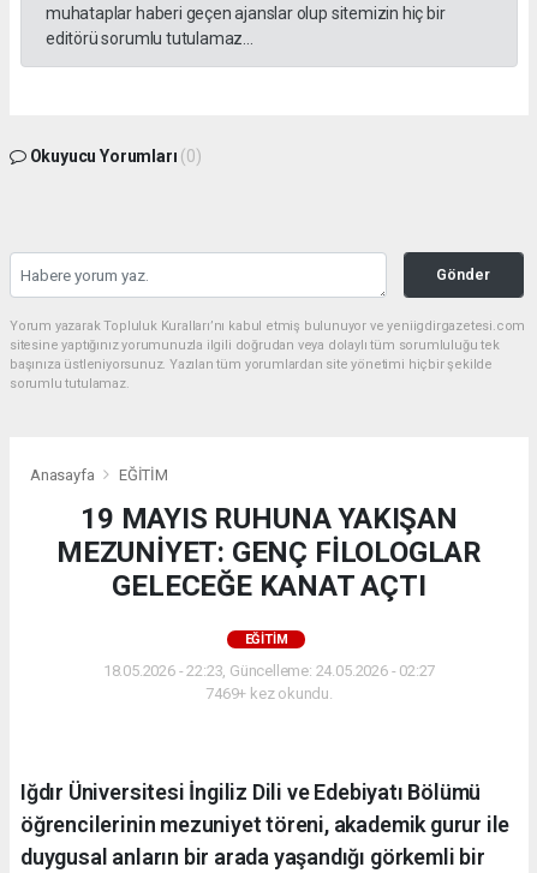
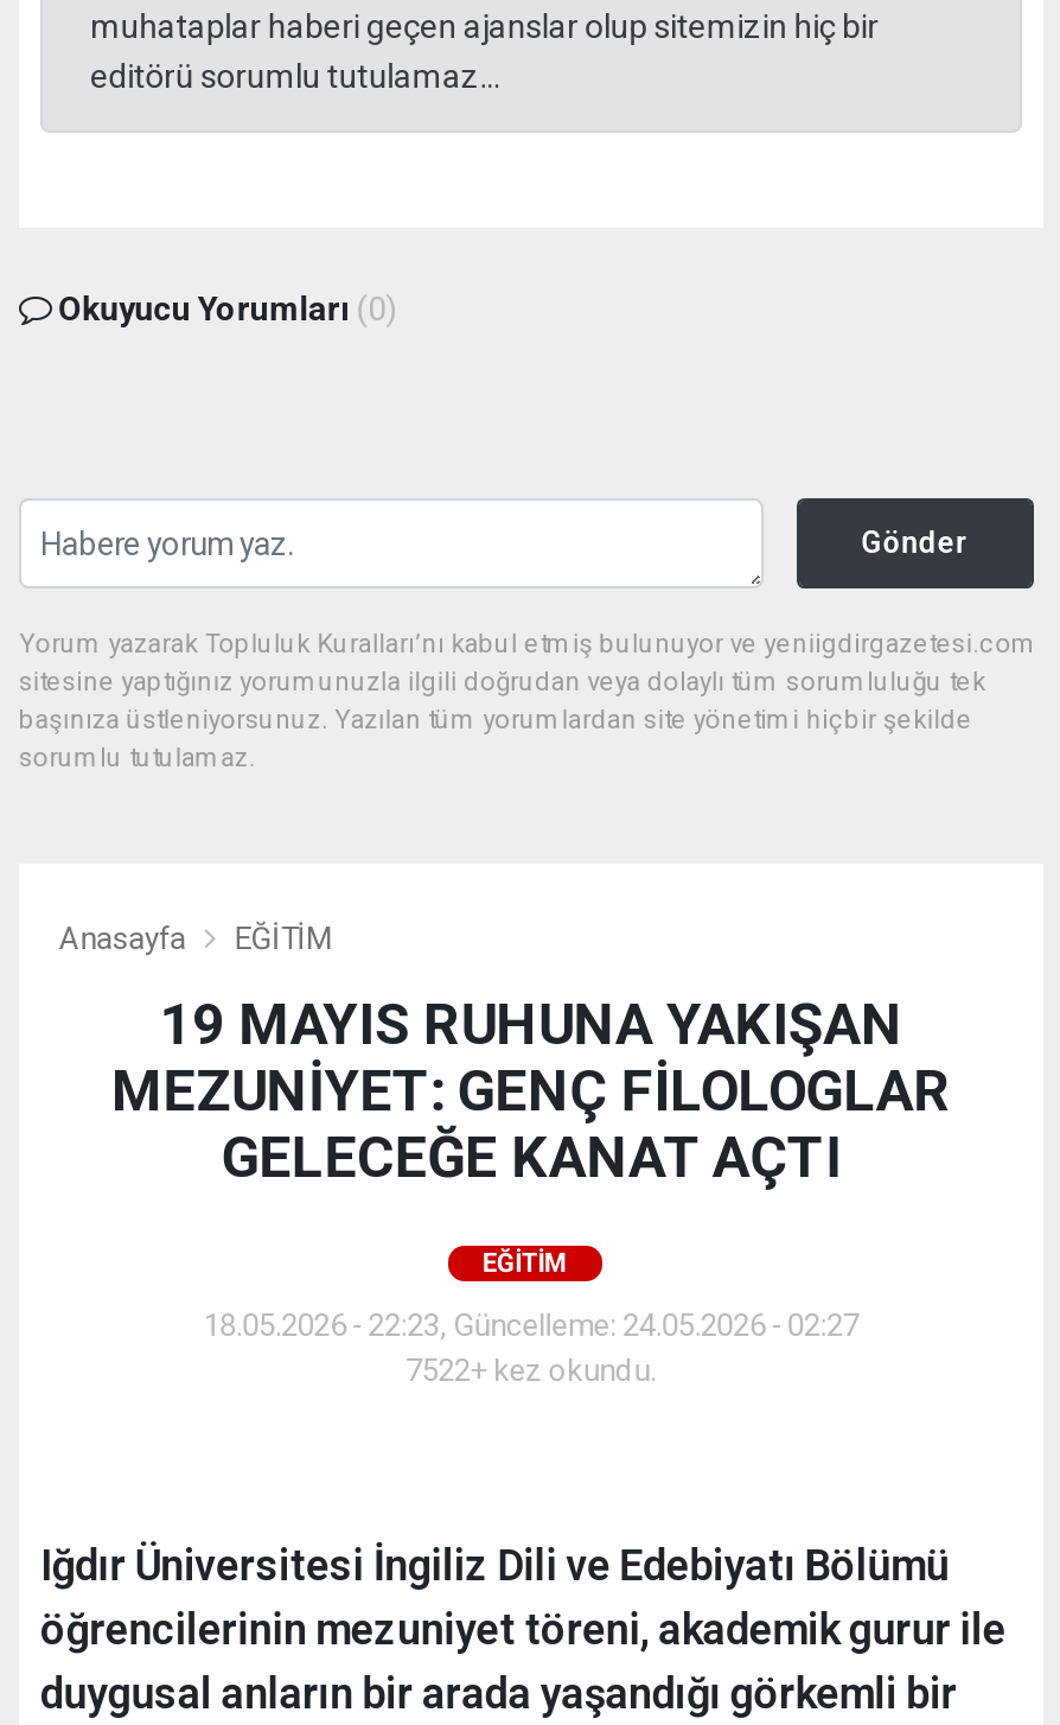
- 7469+ kez okundu.
+ 7522+ kez okundu.
